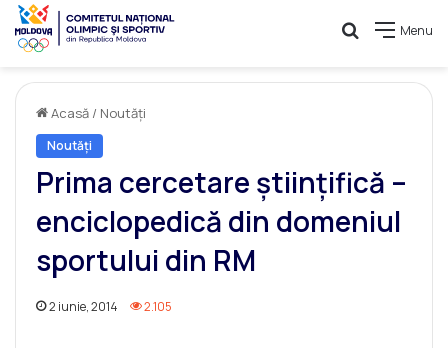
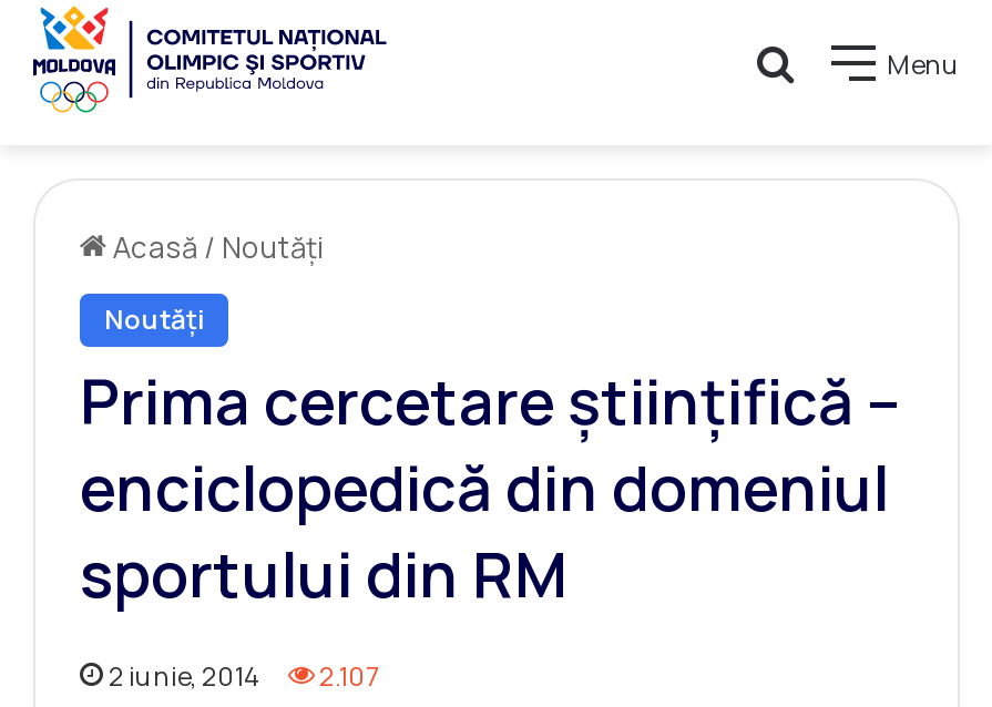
- 2 iunie, 2014 2.105
+ 2 iunie, 2014 2.107
